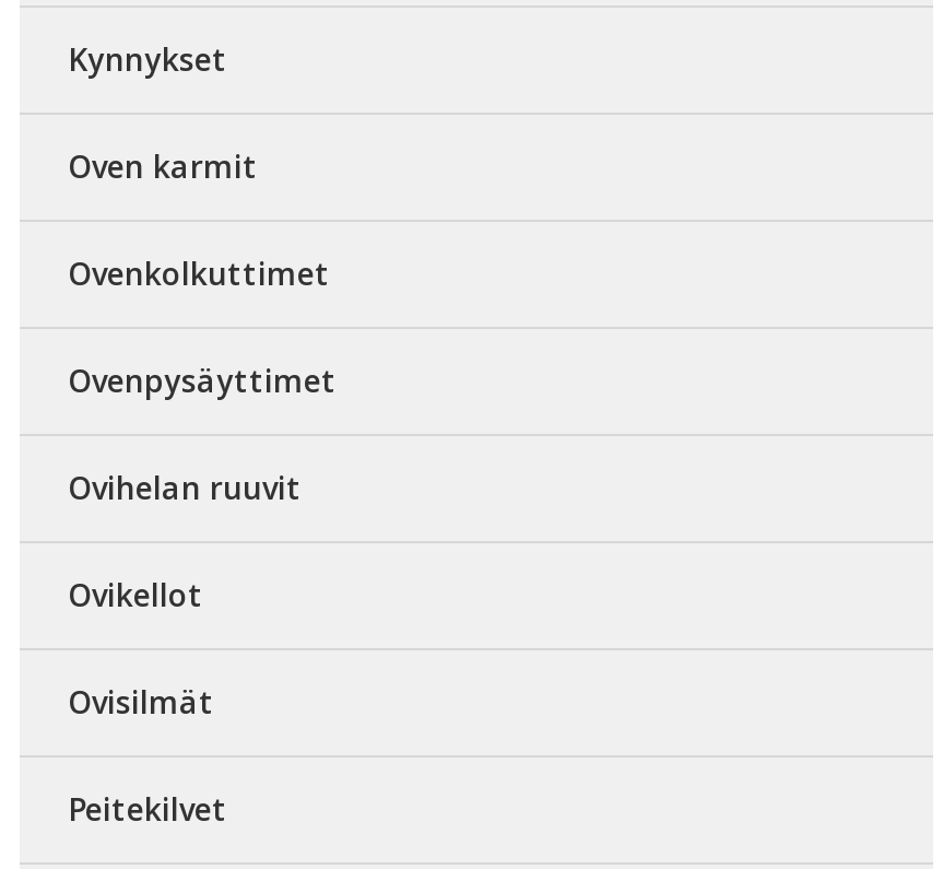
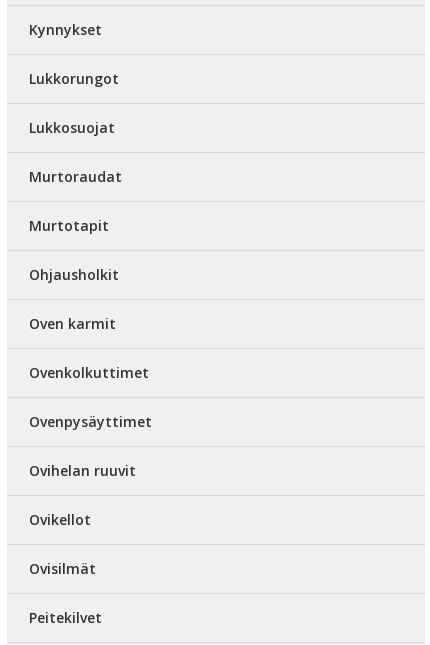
+ Lukkorungot
+ Lukkosuojat
+ Murtoraudat
+ Murtotapit
+ Ohjausholkit
